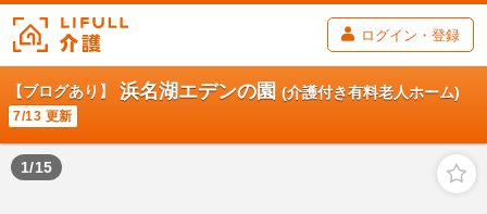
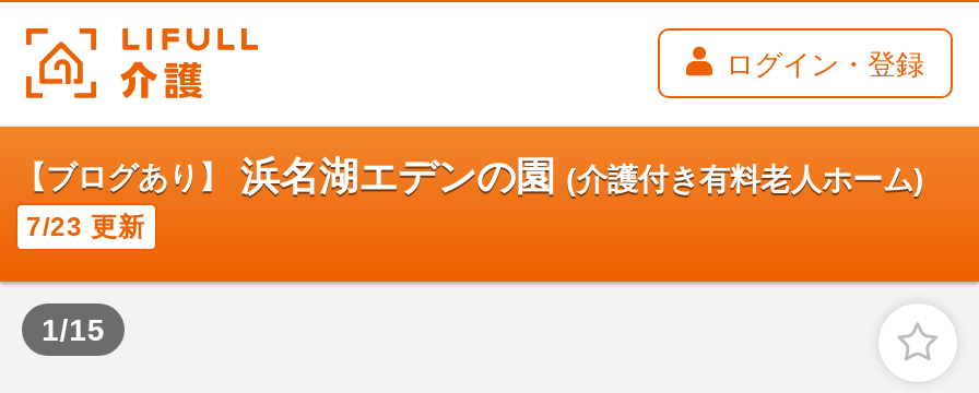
- 7/13 更新
+ 7/23 更新
